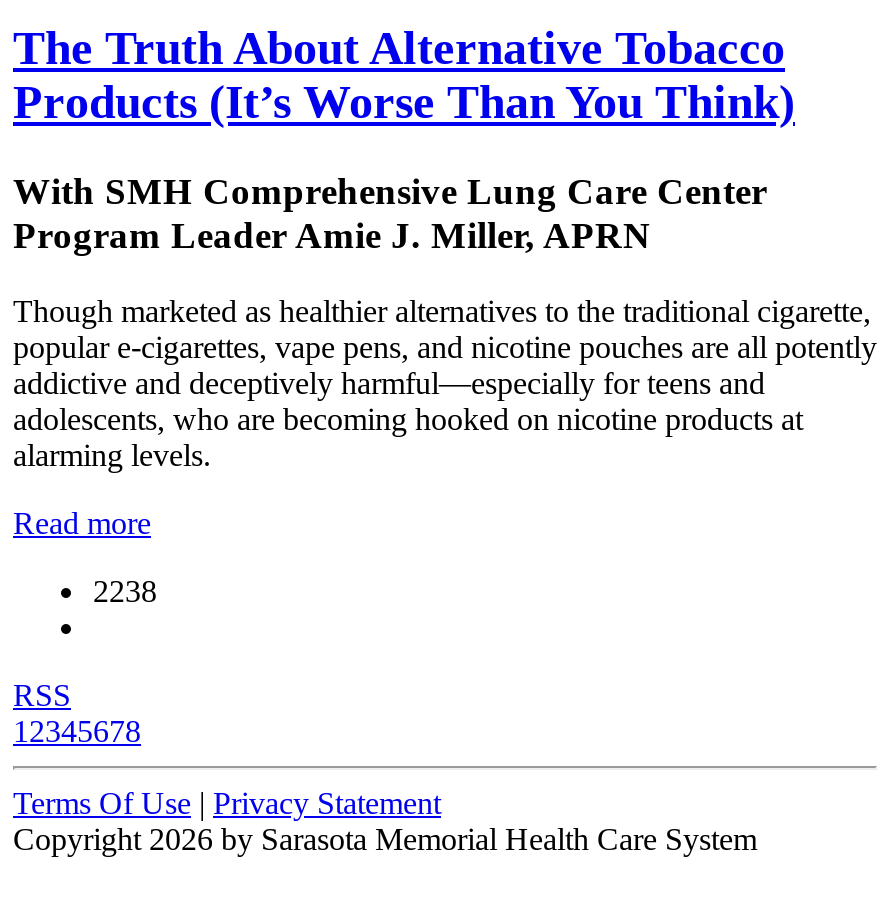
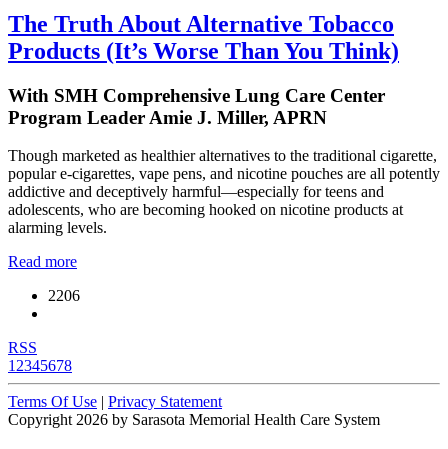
- 2238
+ 2206
